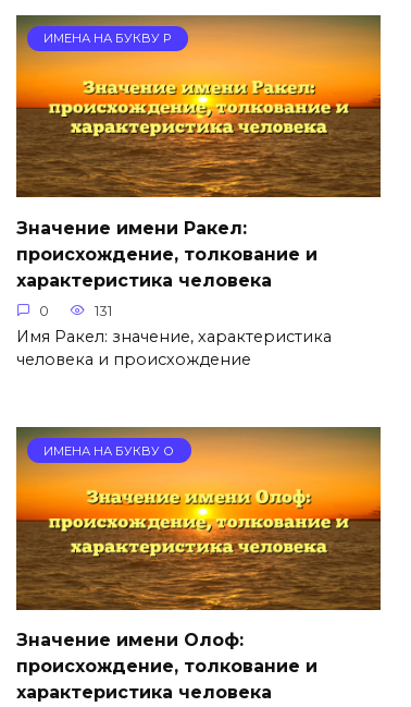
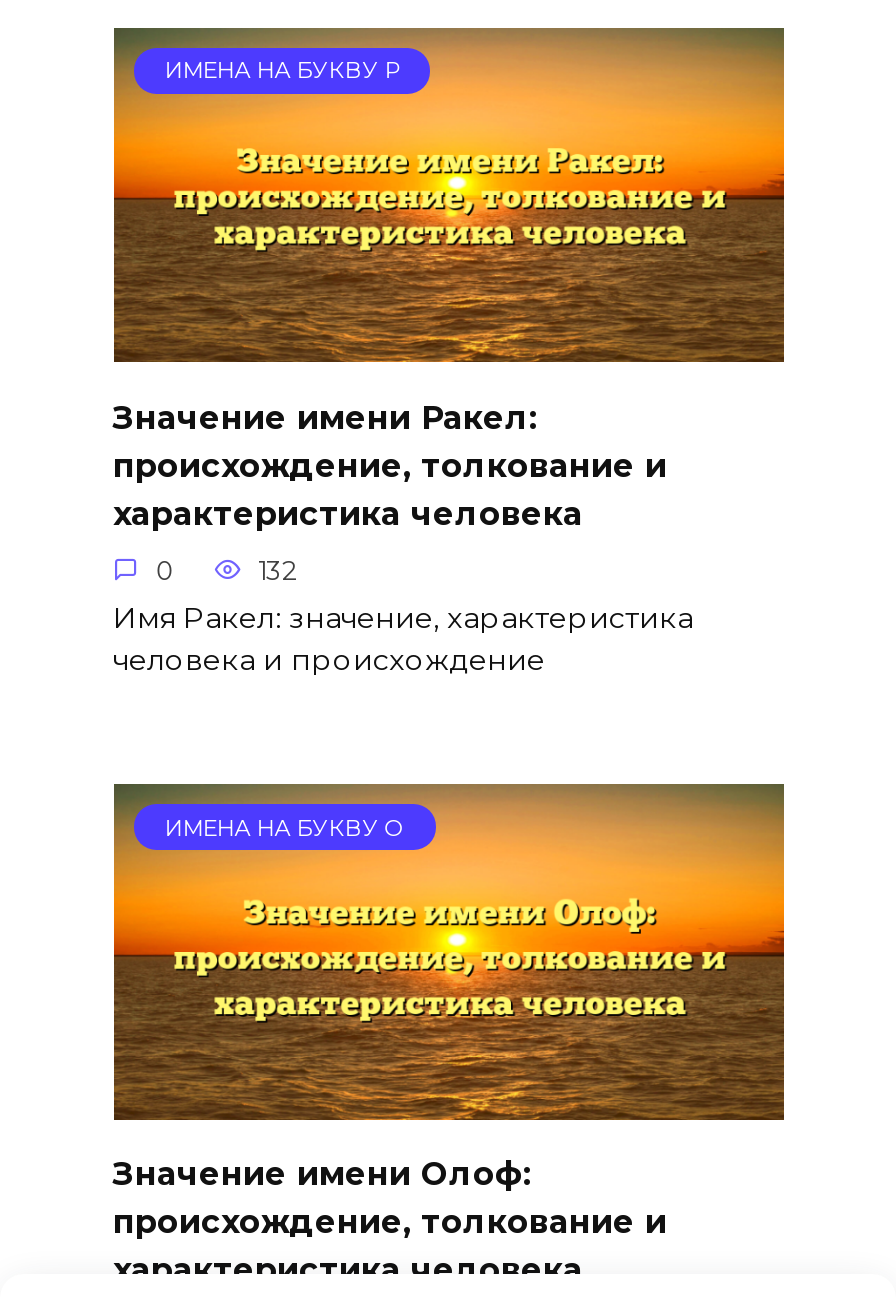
- 131
+ 132
